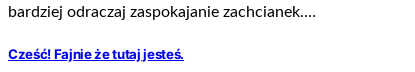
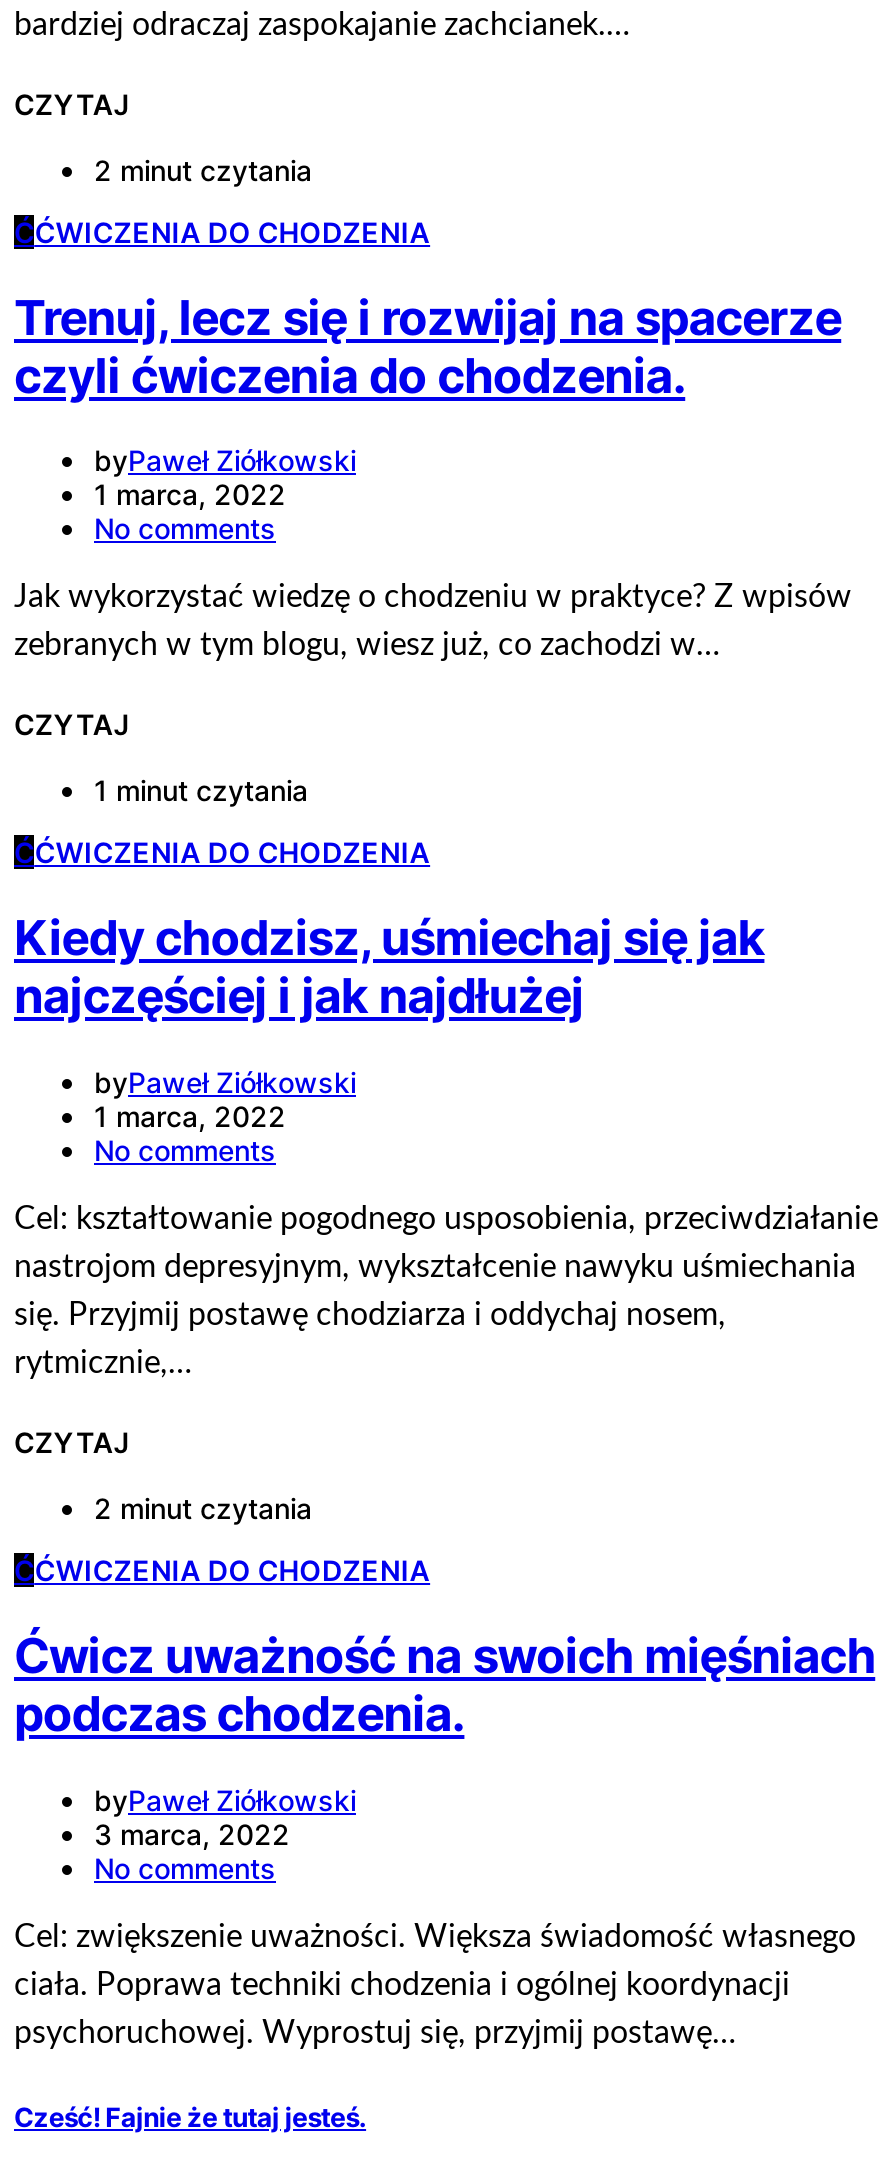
+ CZYTAJ
+ 2 minut czytania
+ ĆĆWICZENIA DO CHODZENIA
+ Trenuj, lecz się i rozwijaj na spacerze
+ czyli ćwiczenia do chodzenia.
+ byPaweł Ziółkowski
+ 1 marca, 2022
+ No comments
+ Jak wykorzystać wiedzę o chodzeniu w praktyce? Z wpisów
+ zebranych w tym blogu, wiesz już, co zachodzi w…
+ CZYTAJ
+ 1 minut czytania
+ ĆĆWICZENIA DO CHODZENIA
+ Kiedy chodzisz, uśmiechaj się jak
+ najczęściej i jak najdłużej
+ byPaweł Ziółkowski
+ 1 marca, 2022
+ No comments
+ Cel: kształtowanie pogodnego usposobienia, przeciwdziałanie
+ nastrojom depresyjnym, wykształcenie nawyku uśmiechania
+ się. Przyjmij postawę chodziarza i oddychaj nosem,
+ rytmicznie,…
+ CZYTAJ
+ 2 minut czytania
+ ĆĆWICZENIA DO CHODZENIA
+ Ćwicz uważność na swoich mięśniach
+ podczas chodzenia.
+ byPaweł Ziółkowski
+ 3 marca, 2022
+ No comments
+ Cel: zwiększenie uważności. Większa świadomość własnego
+ ciała. Poprawa techniki chodzenia i ogólnej koordynacji
+ psychoruchowej. Wyprostuj się, przyjmij postawę…
